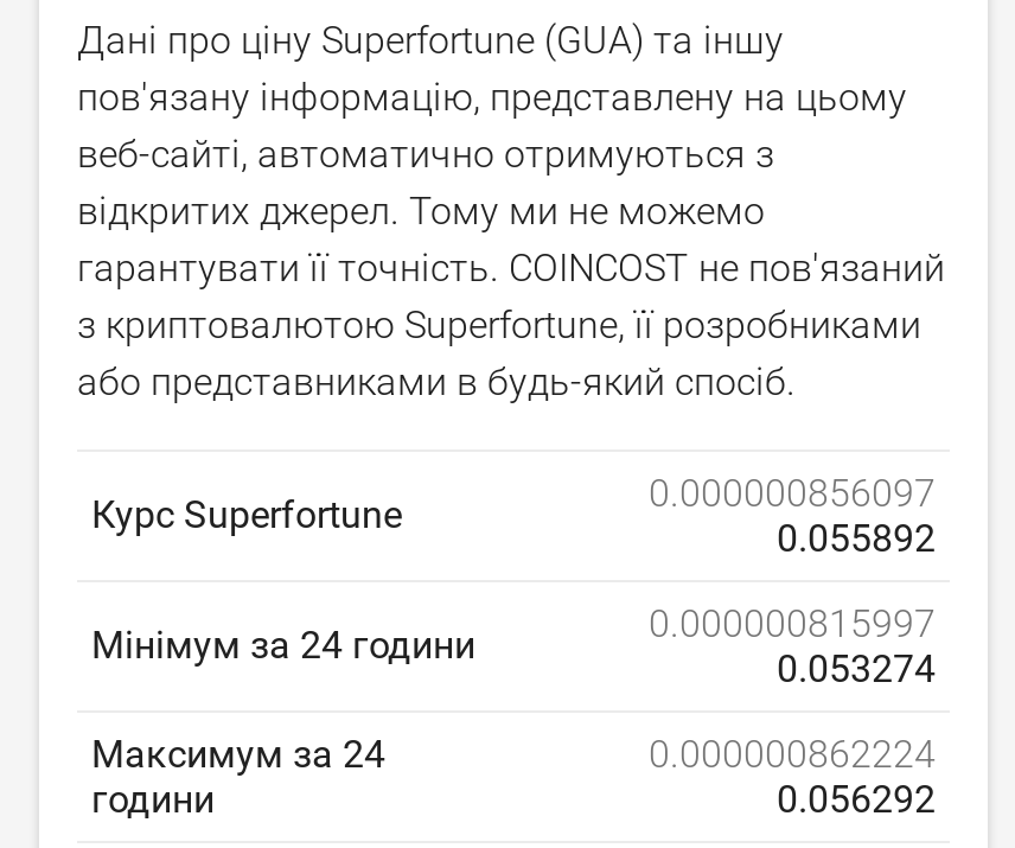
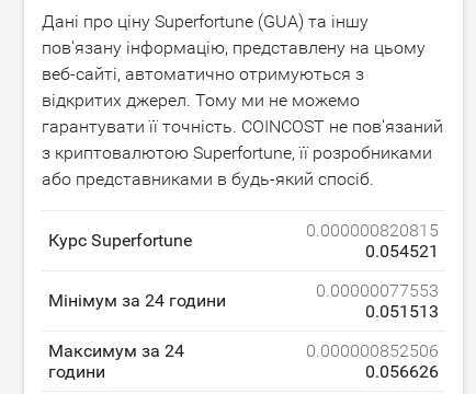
- 0.000000856097
+ 0.000000820815

- 0.055892
+ 0.054521

- 0.000000815997
+ 0.00000077553

- 0.053274
+ 0.051513

- 0.000000862224
+ 0.000000852506

- 0.056292
+ 0.056626
